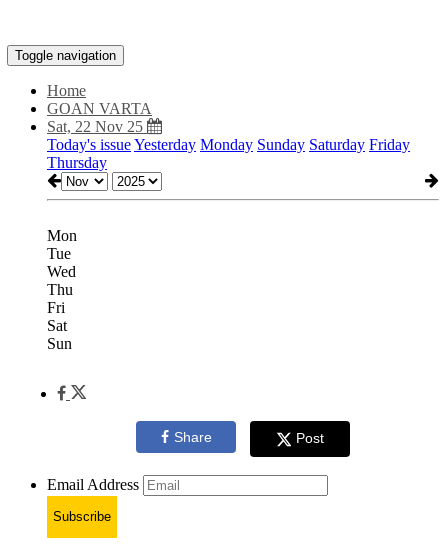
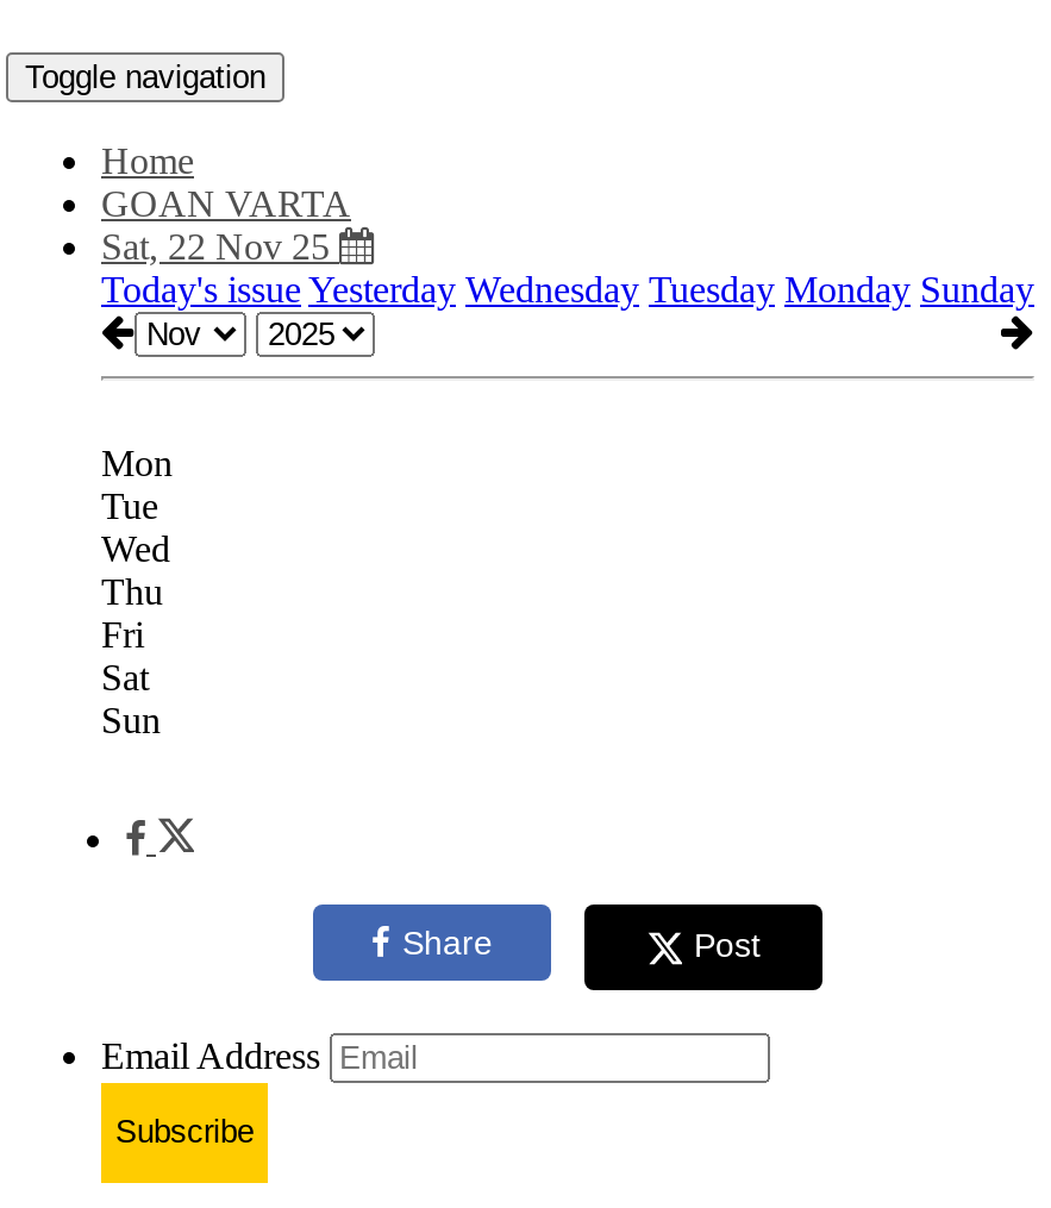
- Today's issue Yesterday Monday Sunday Saturday Friday
- Thursday
+ Today's issue Yesterday Wednesday Tuesday Monday Sunday
